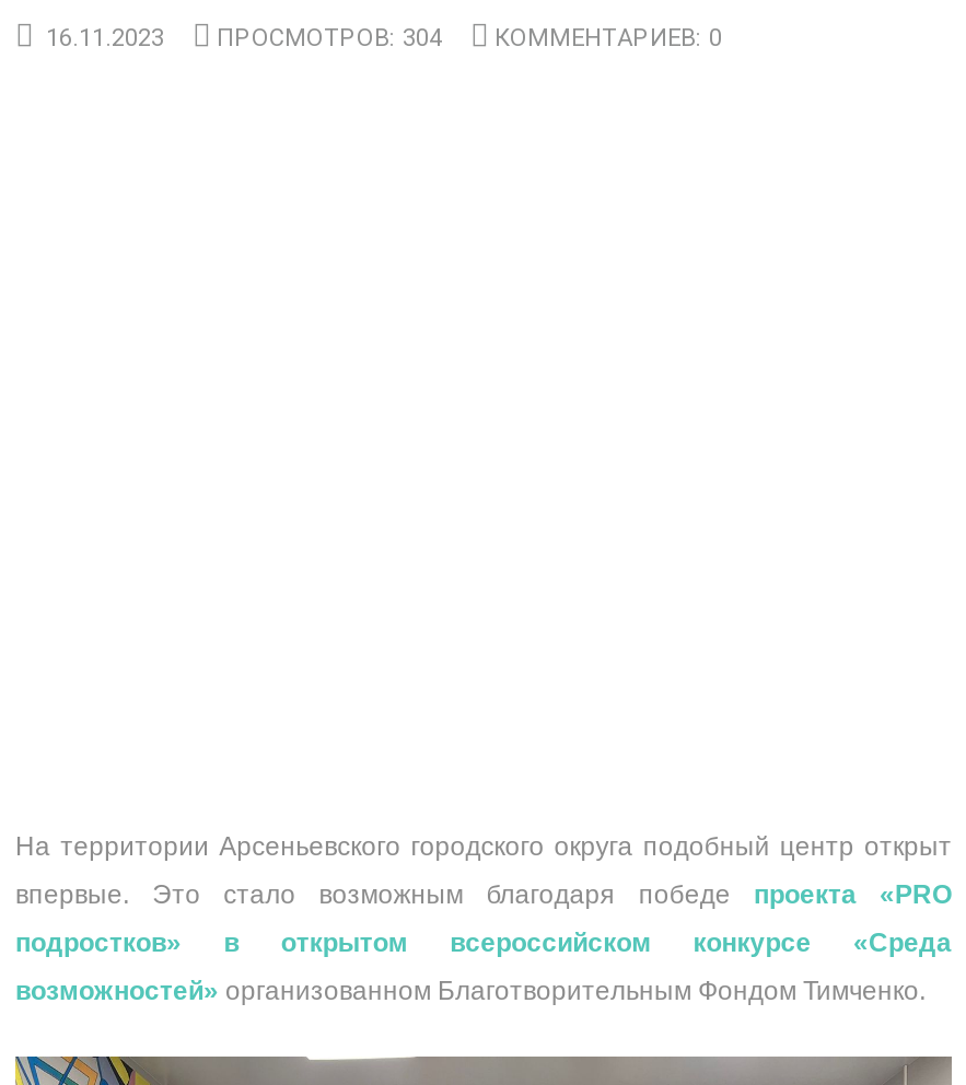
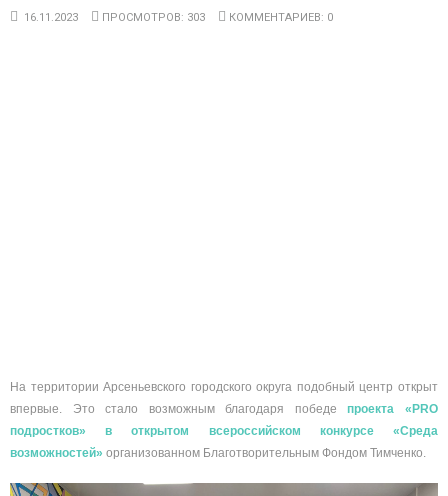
- 16.11.2023 ПРОСМОТРОВ: 304 КОММЕНТАРИЕВ: 0
+ 16.11.2023 ПРОСМОТРОВ: 303 КОММЕНТАРИЕВ: 0
